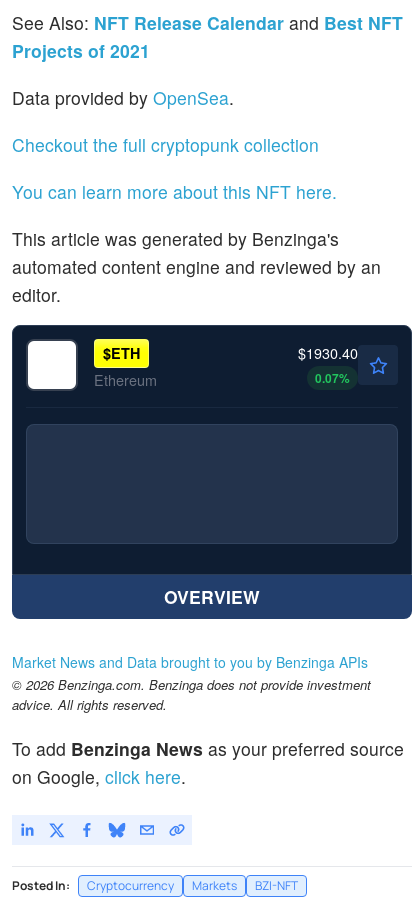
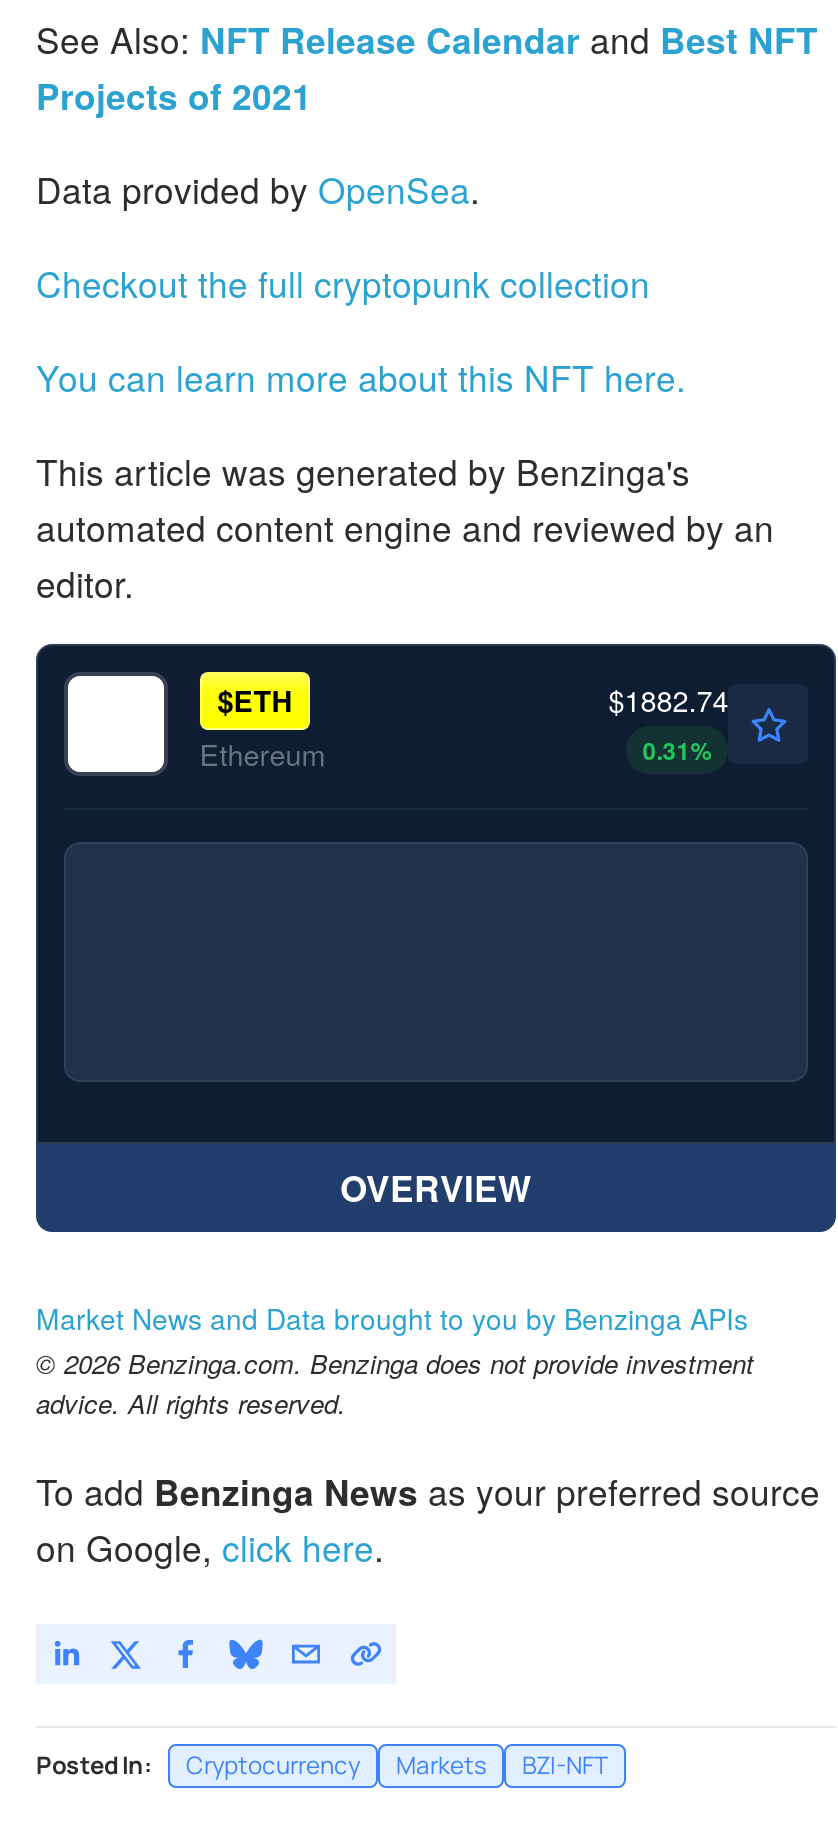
- $1930.40
+ $1882.74

- 0.07%
+ 0.31%
